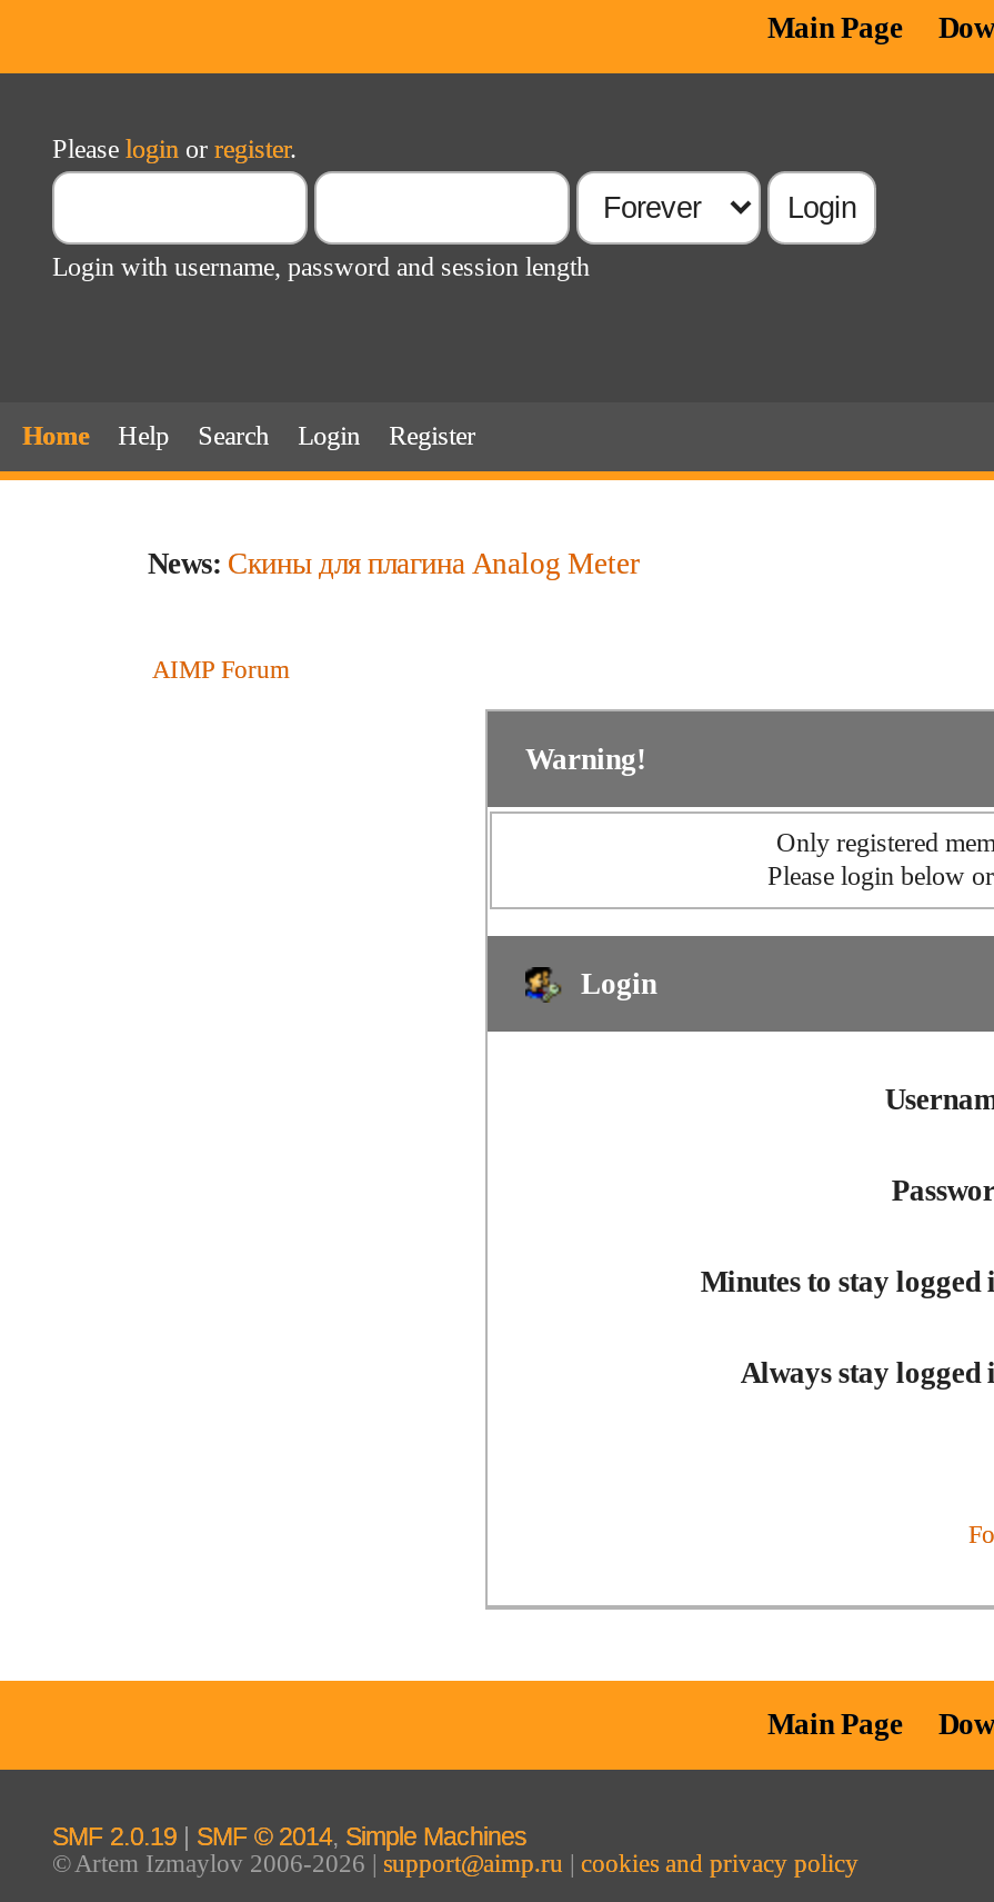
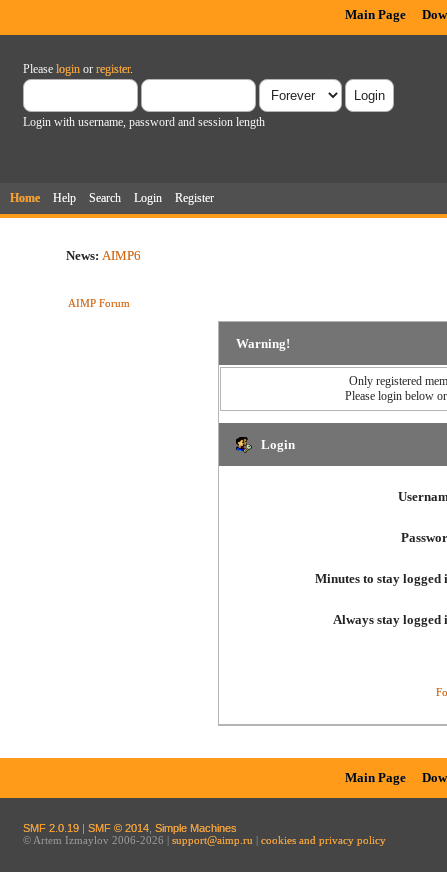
- News: Скины для плагина Analog Meter
+ News: AIMP6
